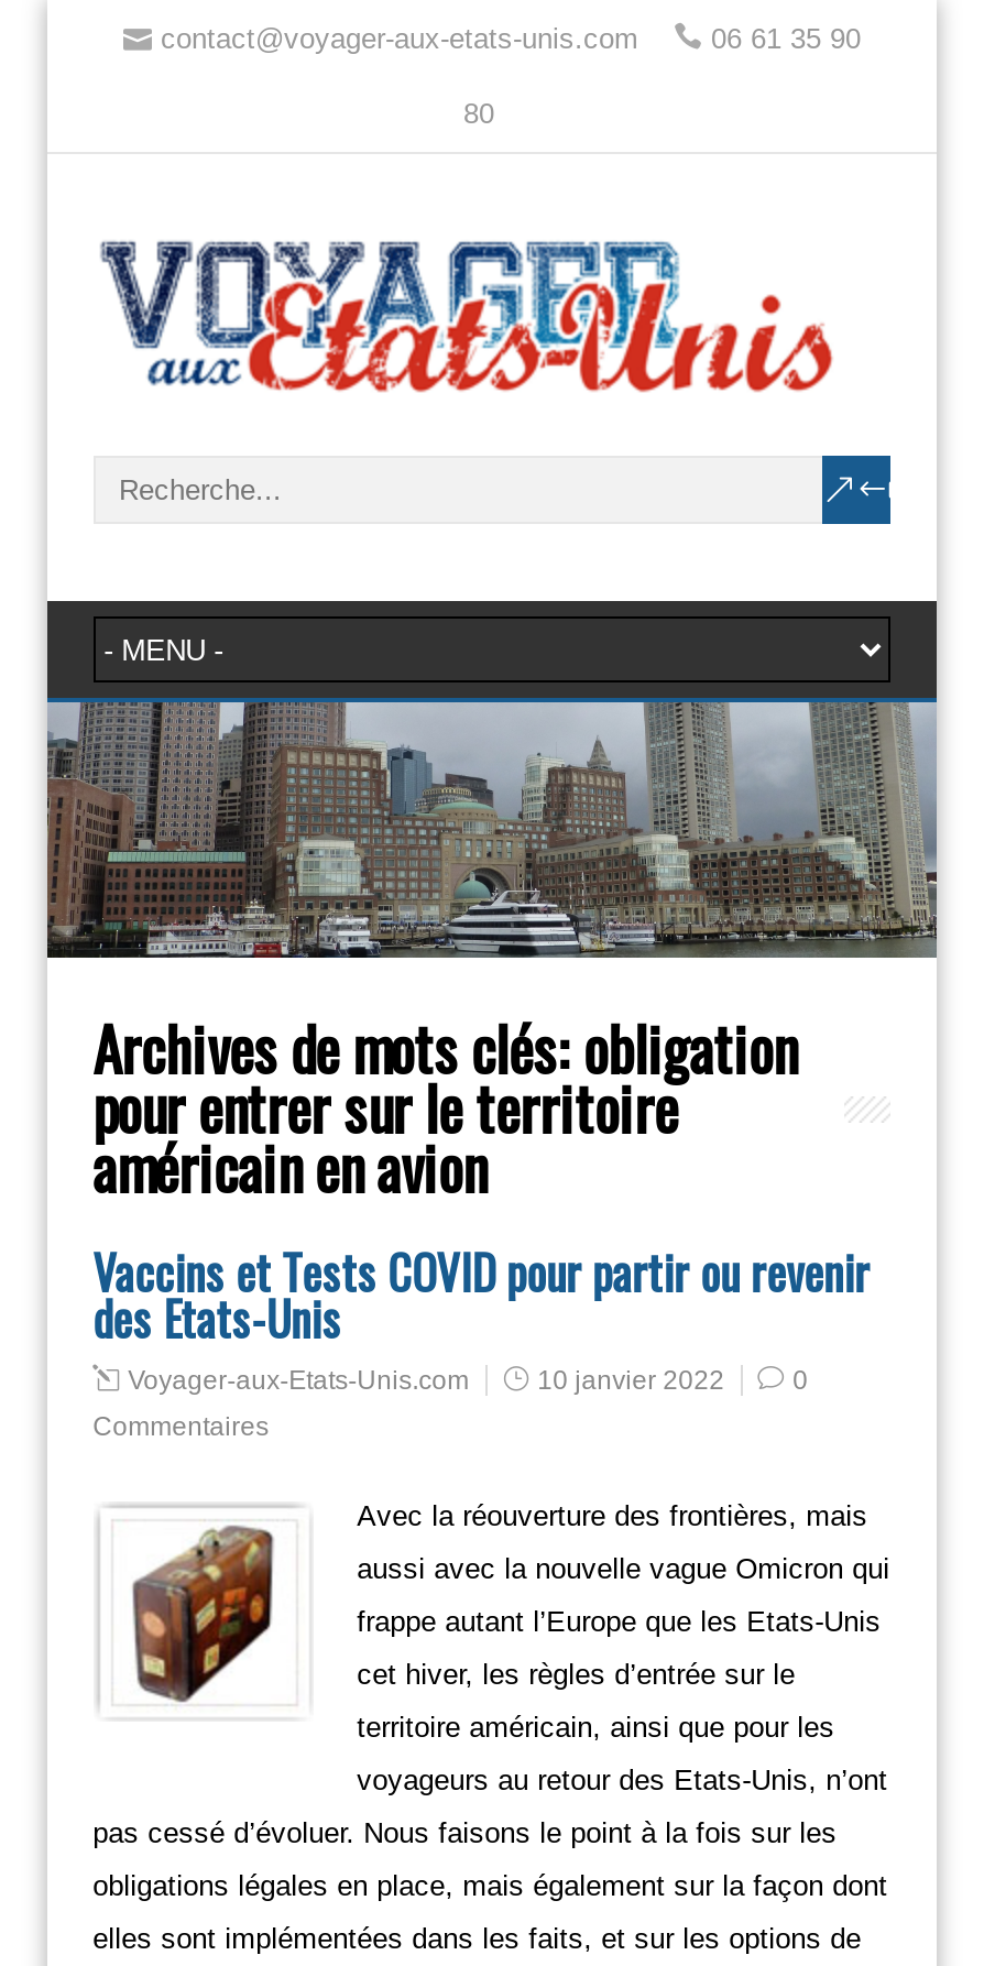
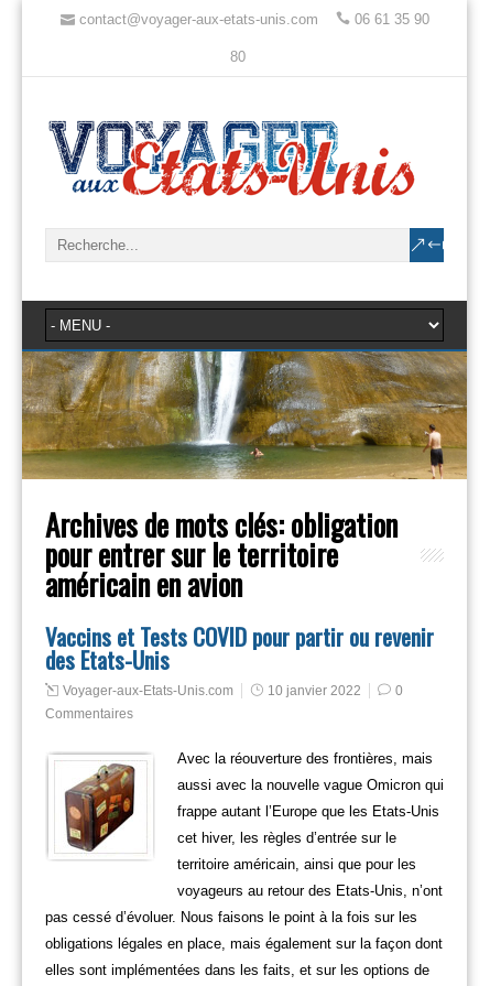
- [image]
+ [image]
